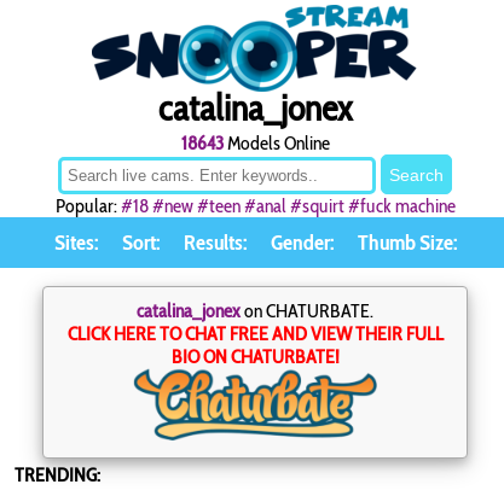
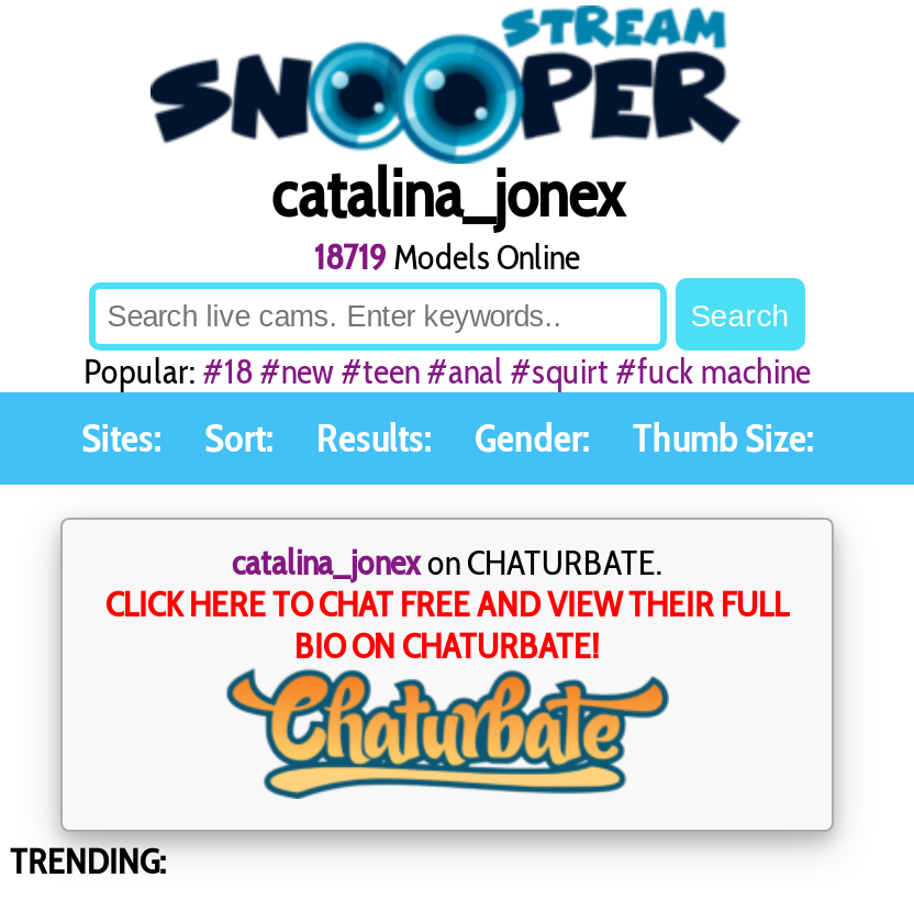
- 18643 Models Online
+ 18719 Models Online
